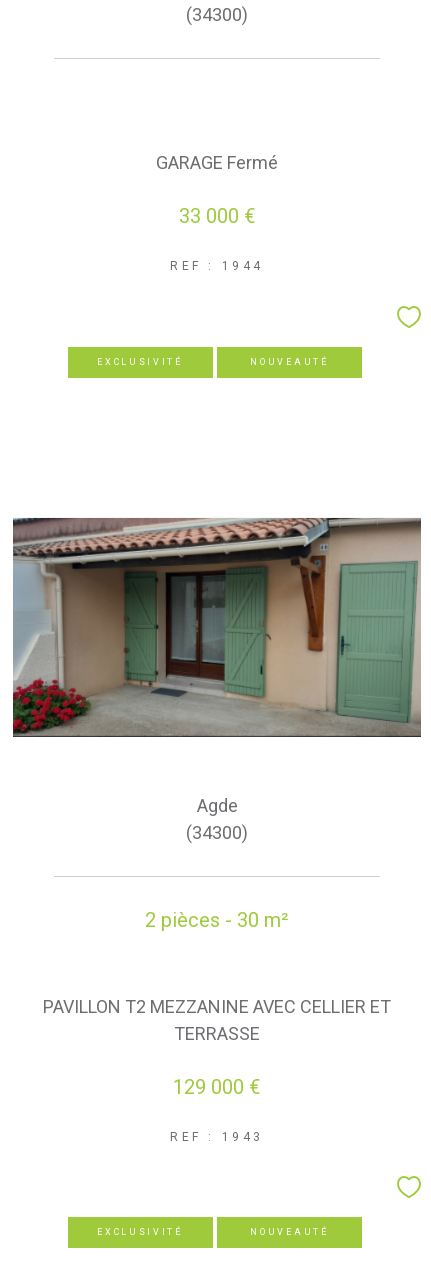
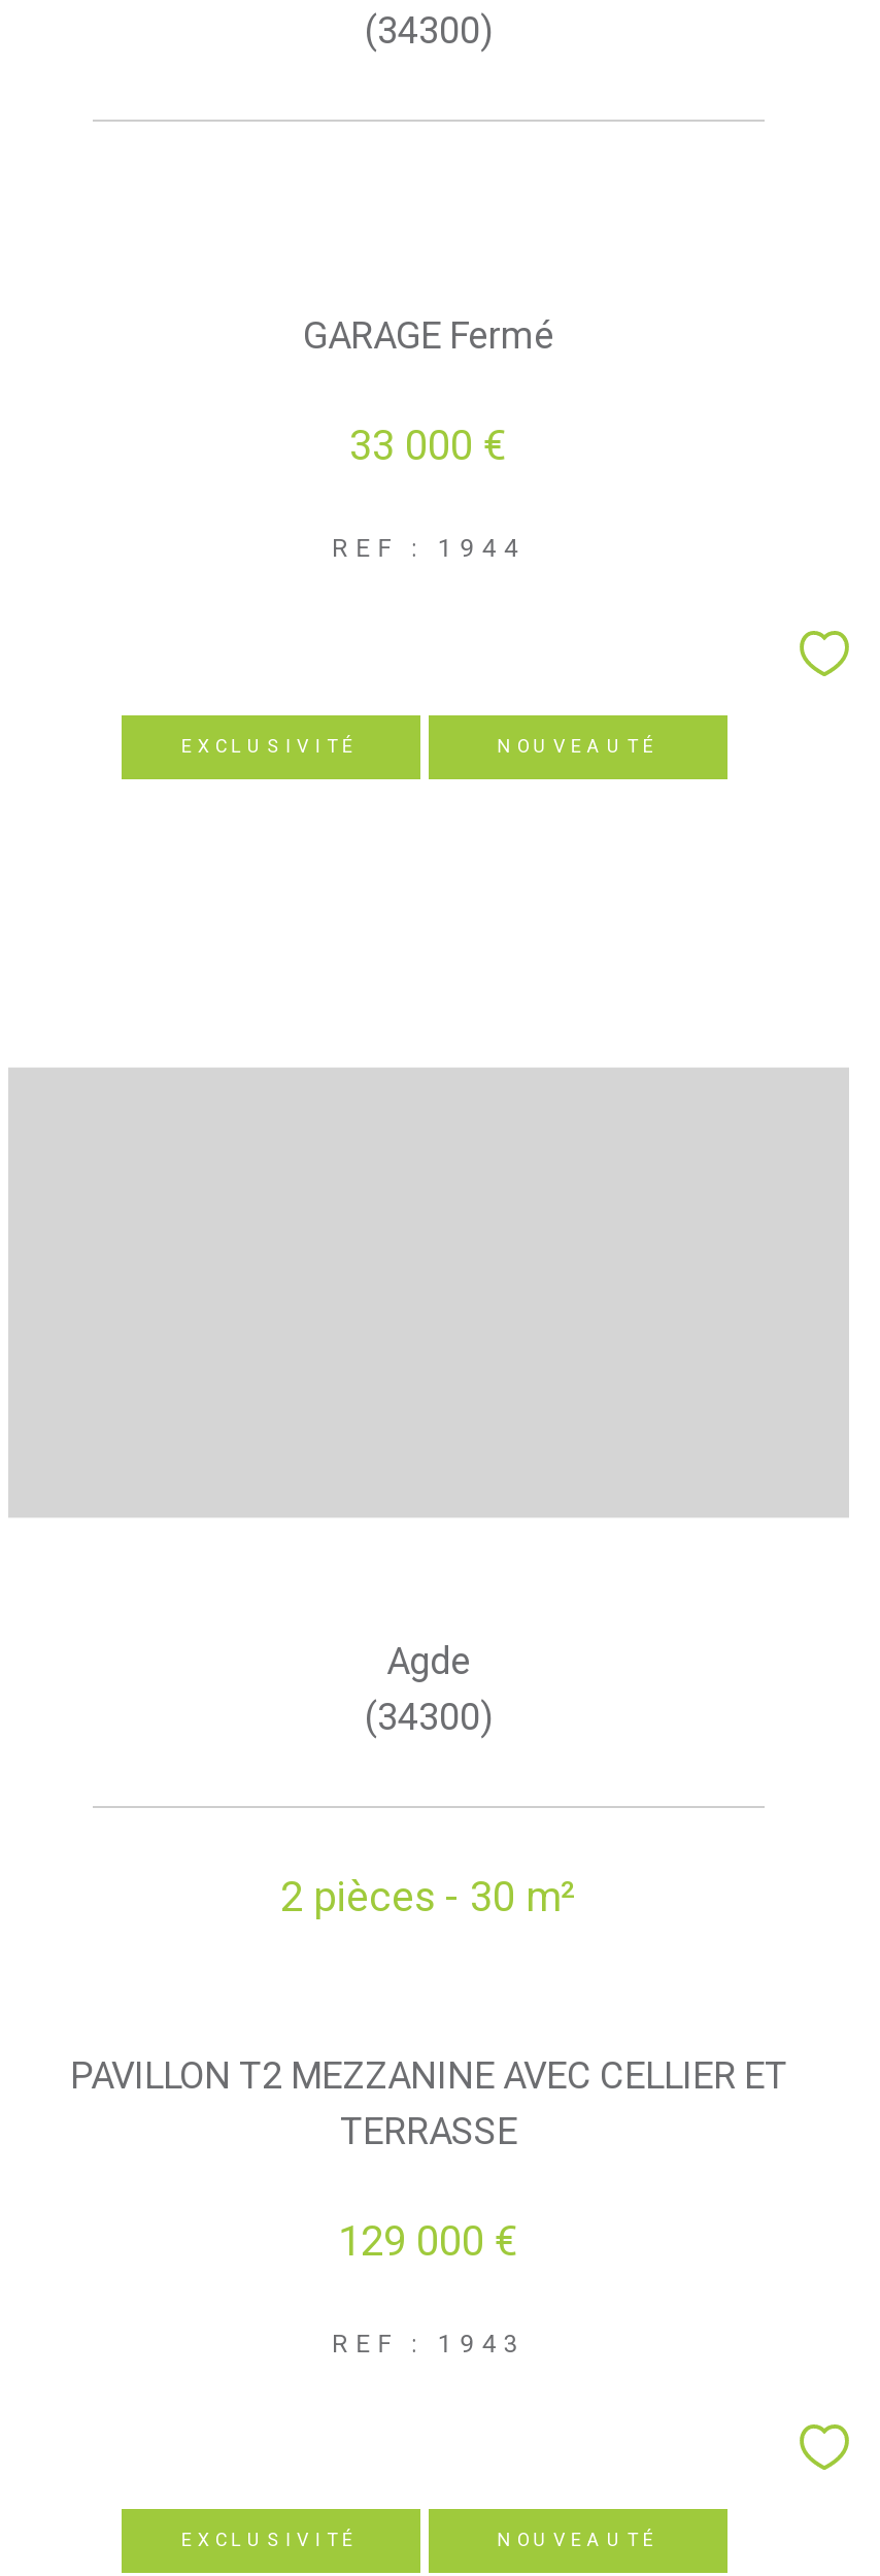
- [image]
